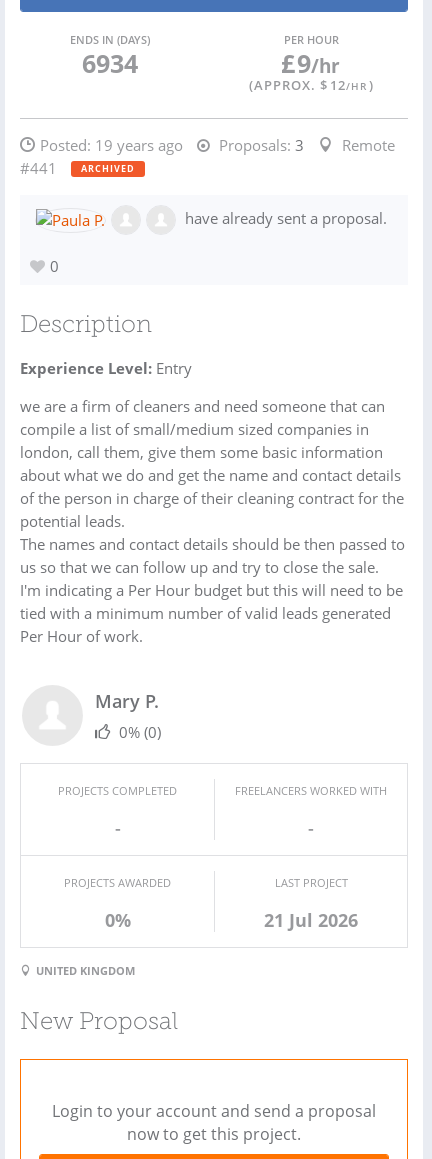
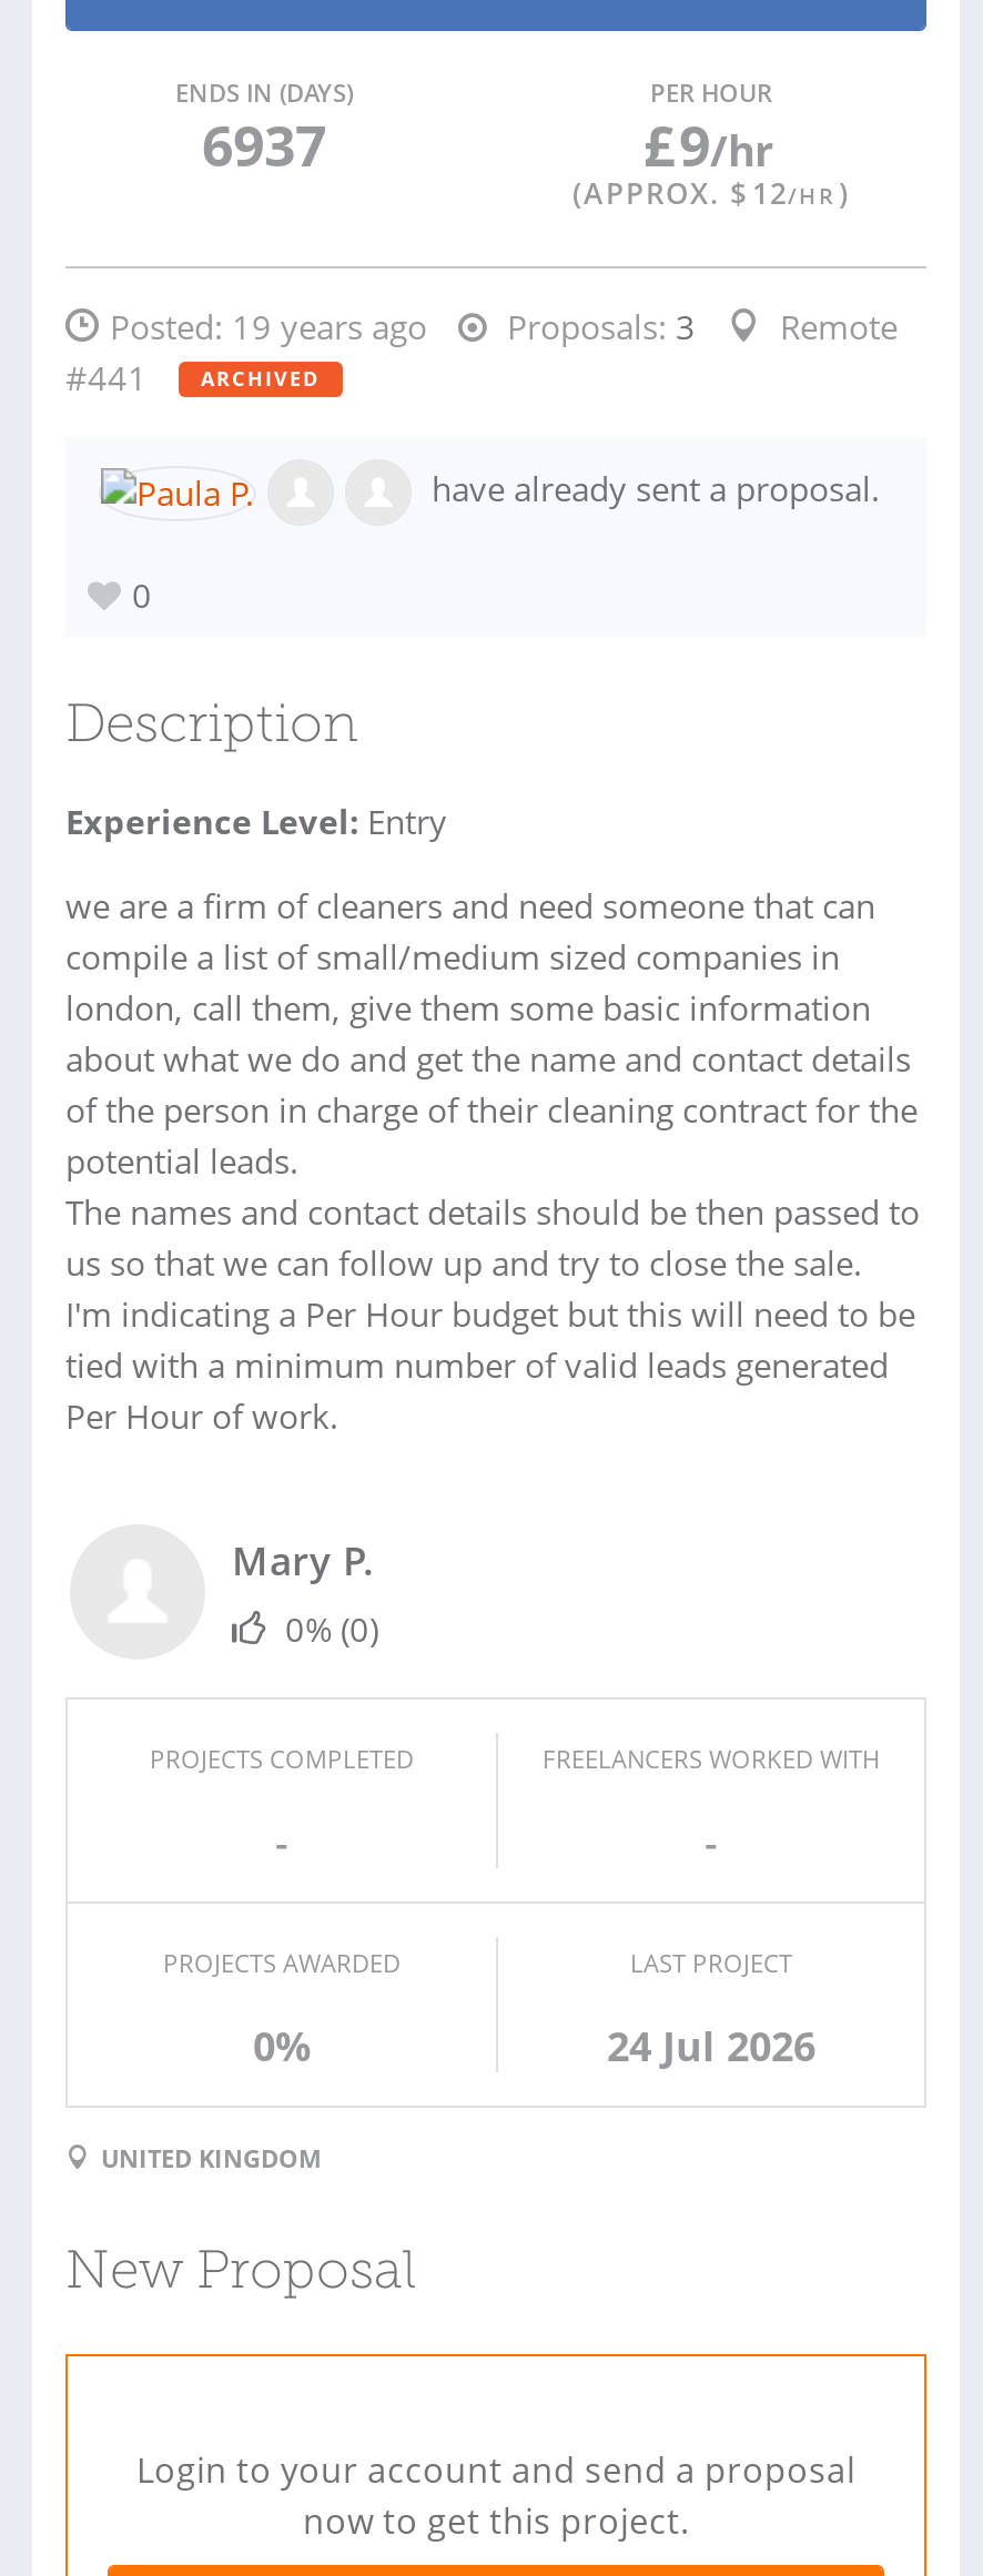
- 6934
+ 6937

- 21 Jul 2026
+ 24 Jul 2026
